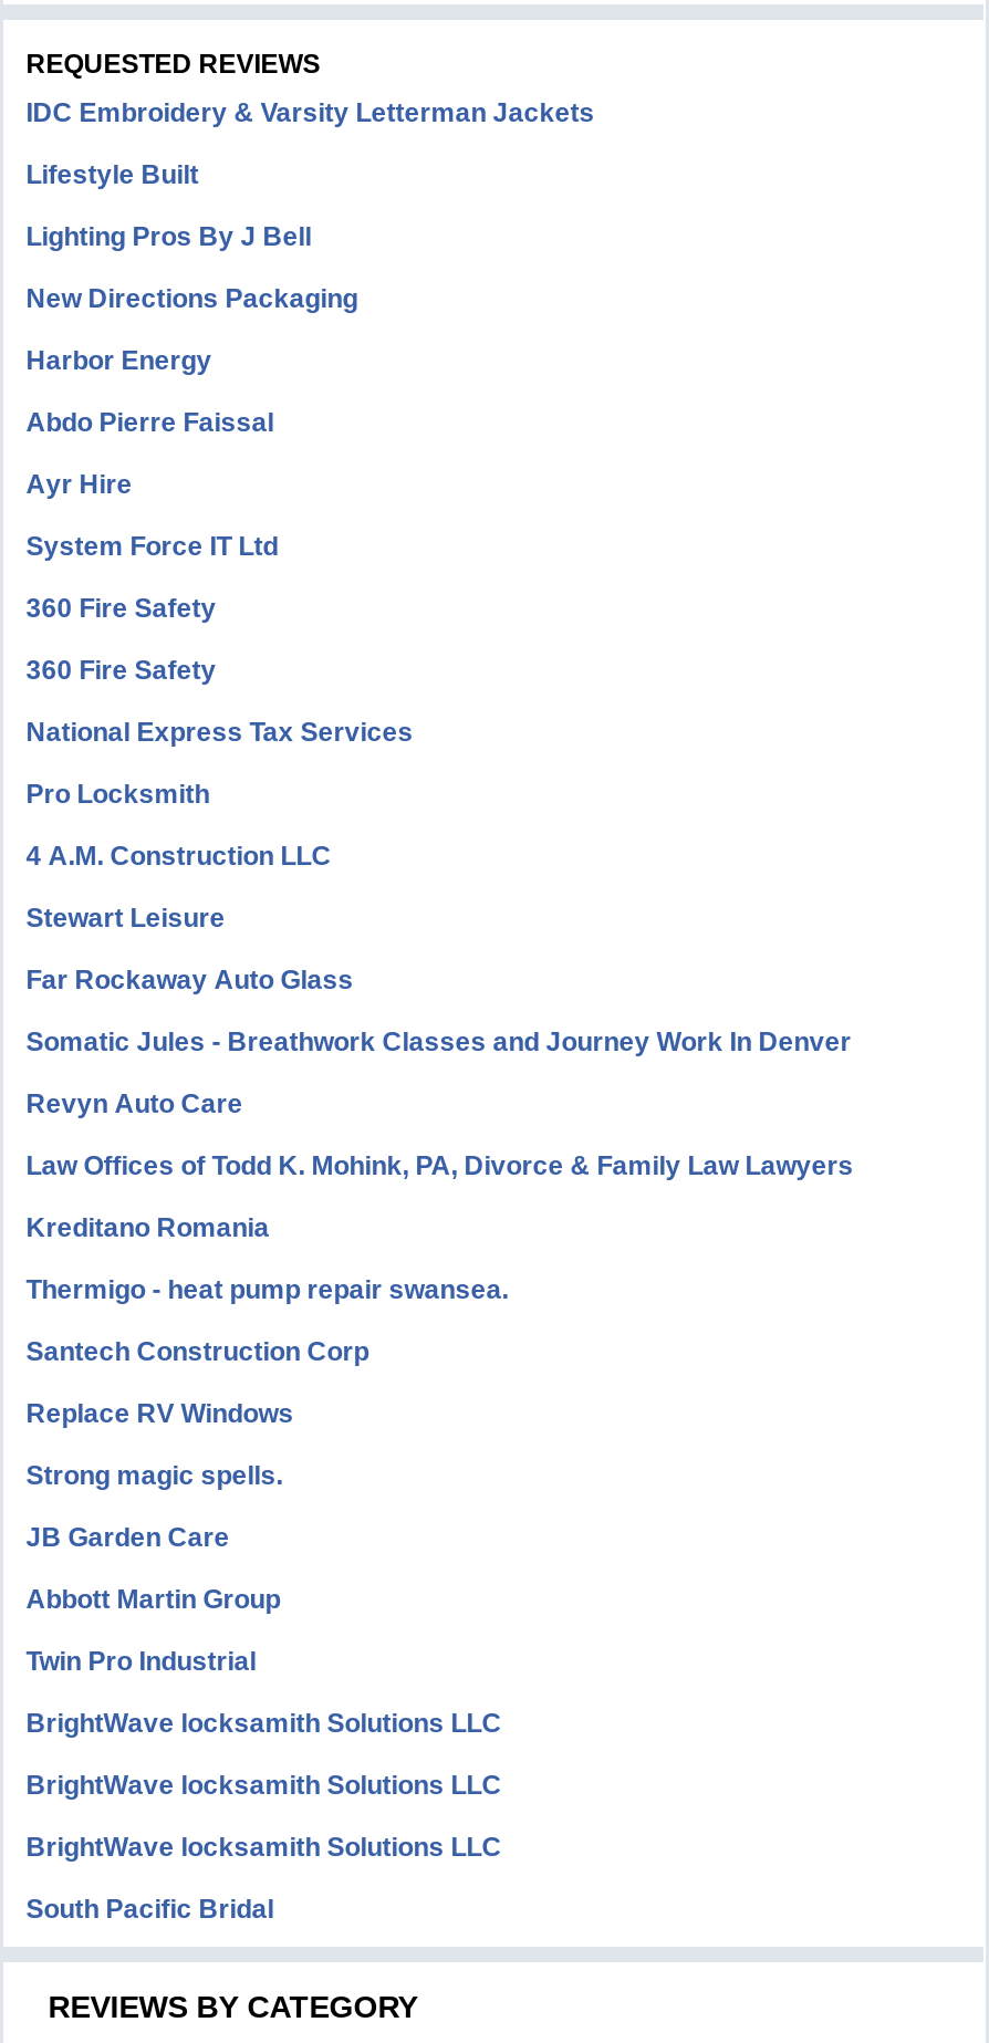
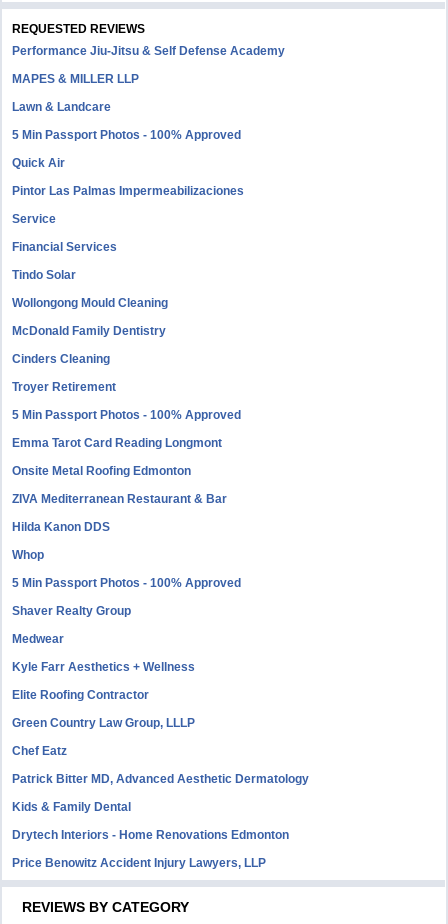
- IDC Embroidery & Varsity Letterman Jackets
+ Performance Jiu-Jitsu & Self Defense Academy

- Lifestyle Built
+ MAPES & MILLER LLP

- Lighting Pros By J Bell
+ Lawn & Landcare

- New Directions Packaging
+ 5 Min Passport Photos - 100% Approved

- Harbor Energy
+ Quick Air

- Abdo Pierre Faissal
+ Pintor Las Palmas Impermeabilizaciones

- Ayr Hire
+ Service

- System Force IT Ltd
+ Financial Services

- 360 Fire Safety
+ Tindo Solar

- 360 Fire Safety
+ Wollongong Mould Cleaning

- National Express Tax Services
+ McDonald Family Dentistry

- Pro Locksmith
+ Cinders Cleaning

- 4 A.M. Construction LLC
+ Troyer Retirement

- Stewart Leisure
+ 5 Min Passport Photos - 100% Approved

- Far Rockaway Auto Glass
+ Emma Tarot Card Reading Longmont

- Somatic Jules - Breathwork Classes and Journey Work In Denver
+ Onsite Metal Roofing Edmonton

- Revyn Auto Care
+ ZIVA Mediterranean Restaurant & Bar

- Law Offices of Todd K. Mohink, PA, Divorce & Family Law Lawyers
+ Hilda Kanon DDS

- Kreditano Romania
+ Whop

- Thermigo - heat pump repair swansea.
+ 5 Min Passport Photos - 100% Approved

- Santech Construction Corp
+ Shaver Realty Group

- Replace RV Windows
+ Medwear

- Strong magic spells.
+ Kyle Farr Aesthetics + Wellness

- JB Garden Care
+ Elite Roofing Contractor

- Abbott Martin Group
+ Green Country Law Group, LLLP

- Twin Pro Industrial
+ Chef Eatz

- BrightWave locksamith Solutions LLC
+ Patrick Bitter MD, Advanced Aesthetic Dermatology

- BrightWave locksamith Solutions LLC
+ Kids & Family Dental

- BrightWave locksamith Solutions LLC
+ Drytech Interiors - Home Renovations Edmonton

- South Pacific Bridal
+ Price Benowitz Accident Injury Lawyers, LLP
